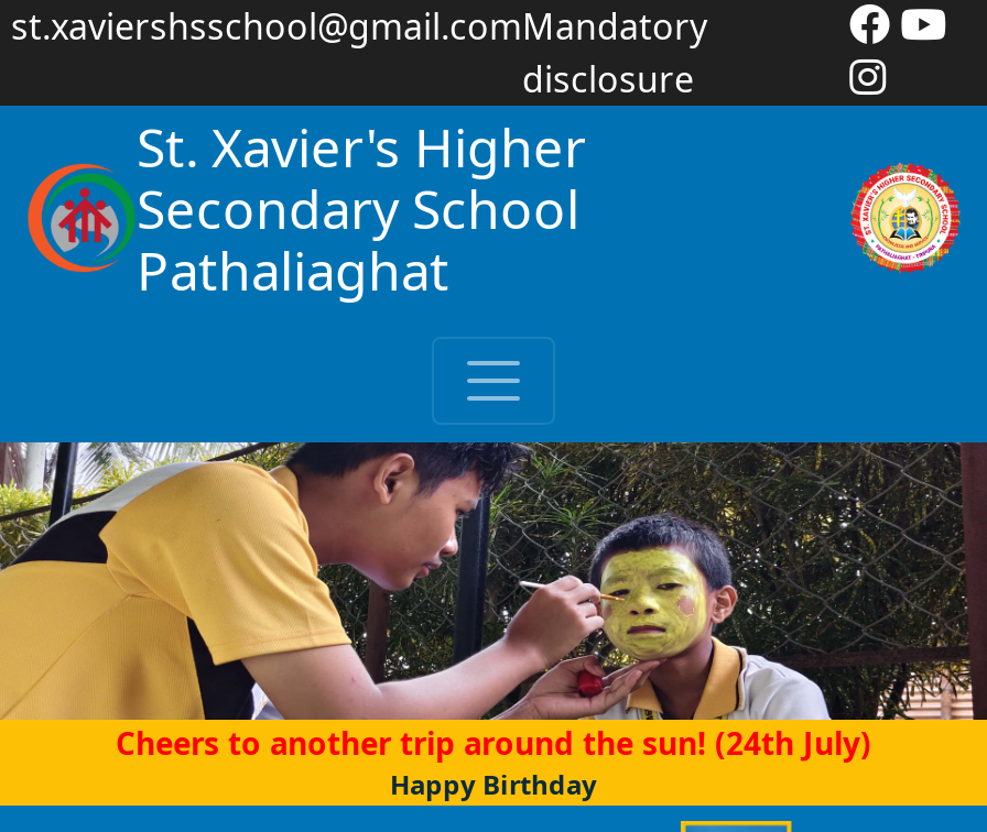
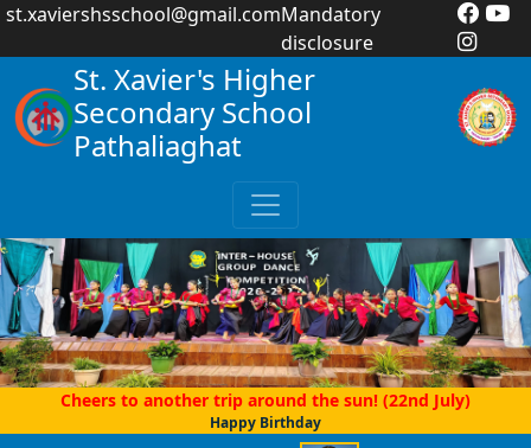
- [image]
- Cheers to another trip around the sun! (24th July)
+ [image]
+ Cheers to another trip around the sun! (22nd July)
